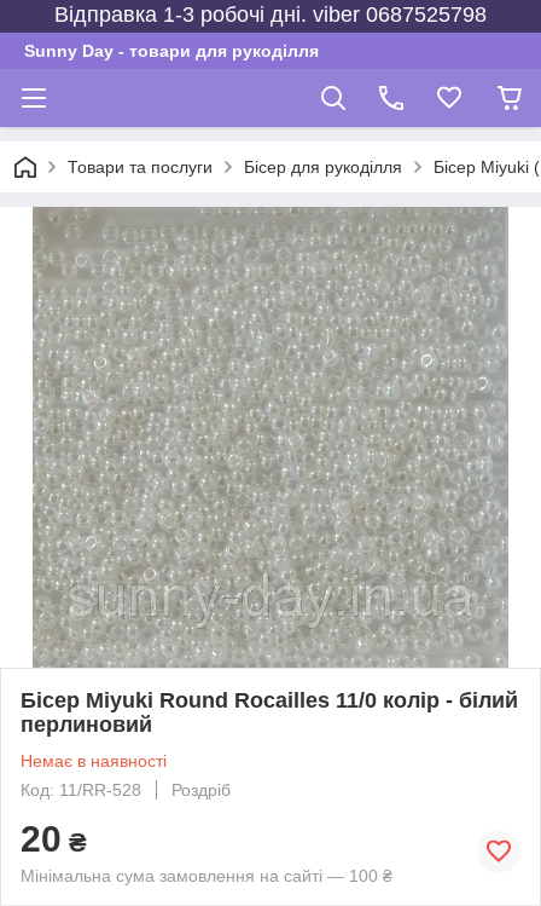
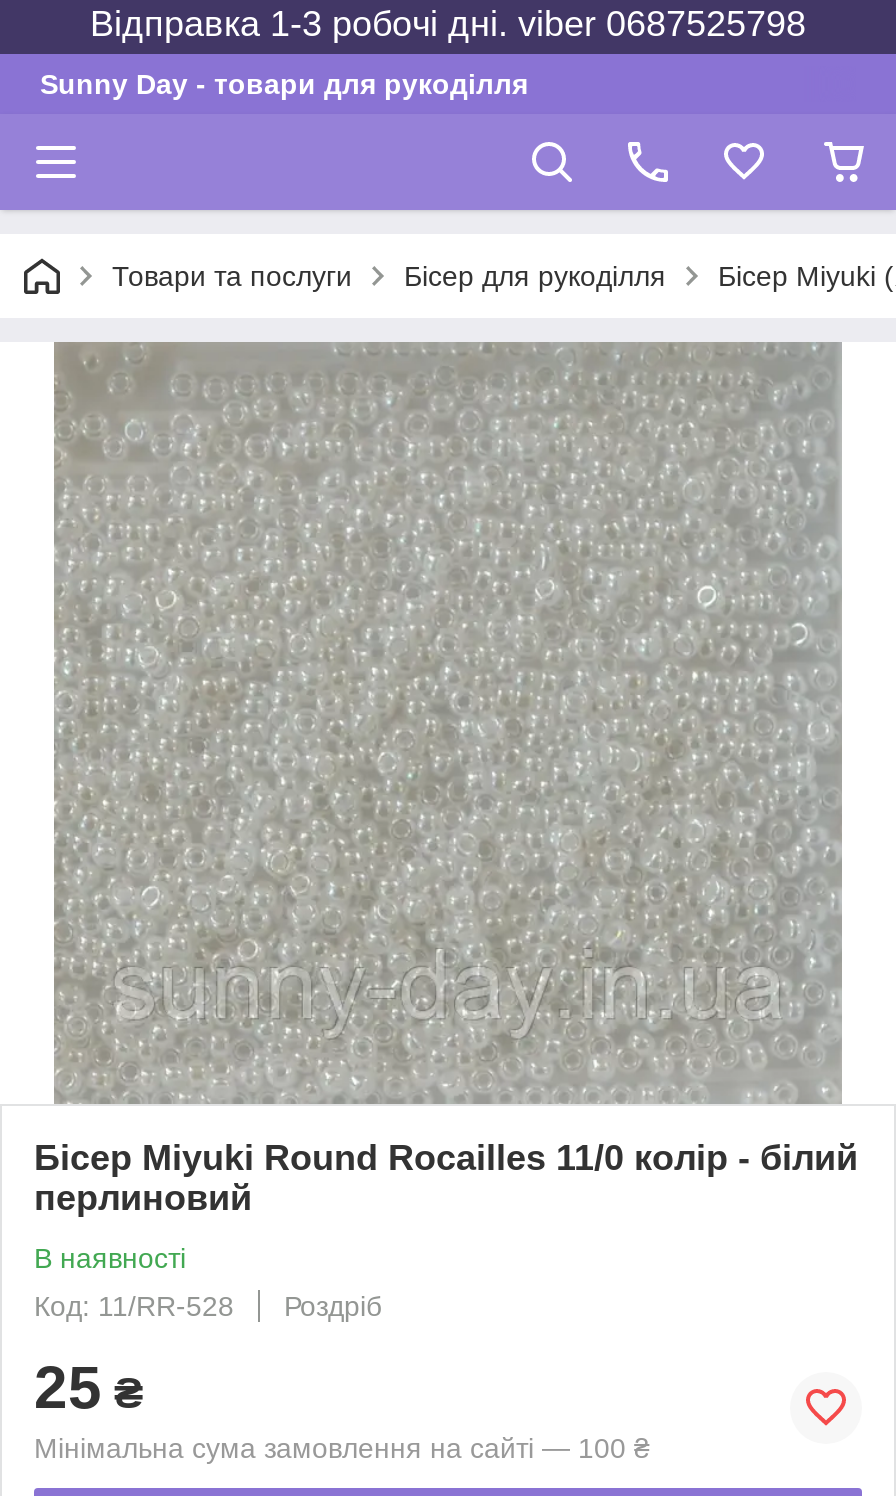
- Немає в наявності
+ В наявності

- 20 ₴
+ 25 ₴
